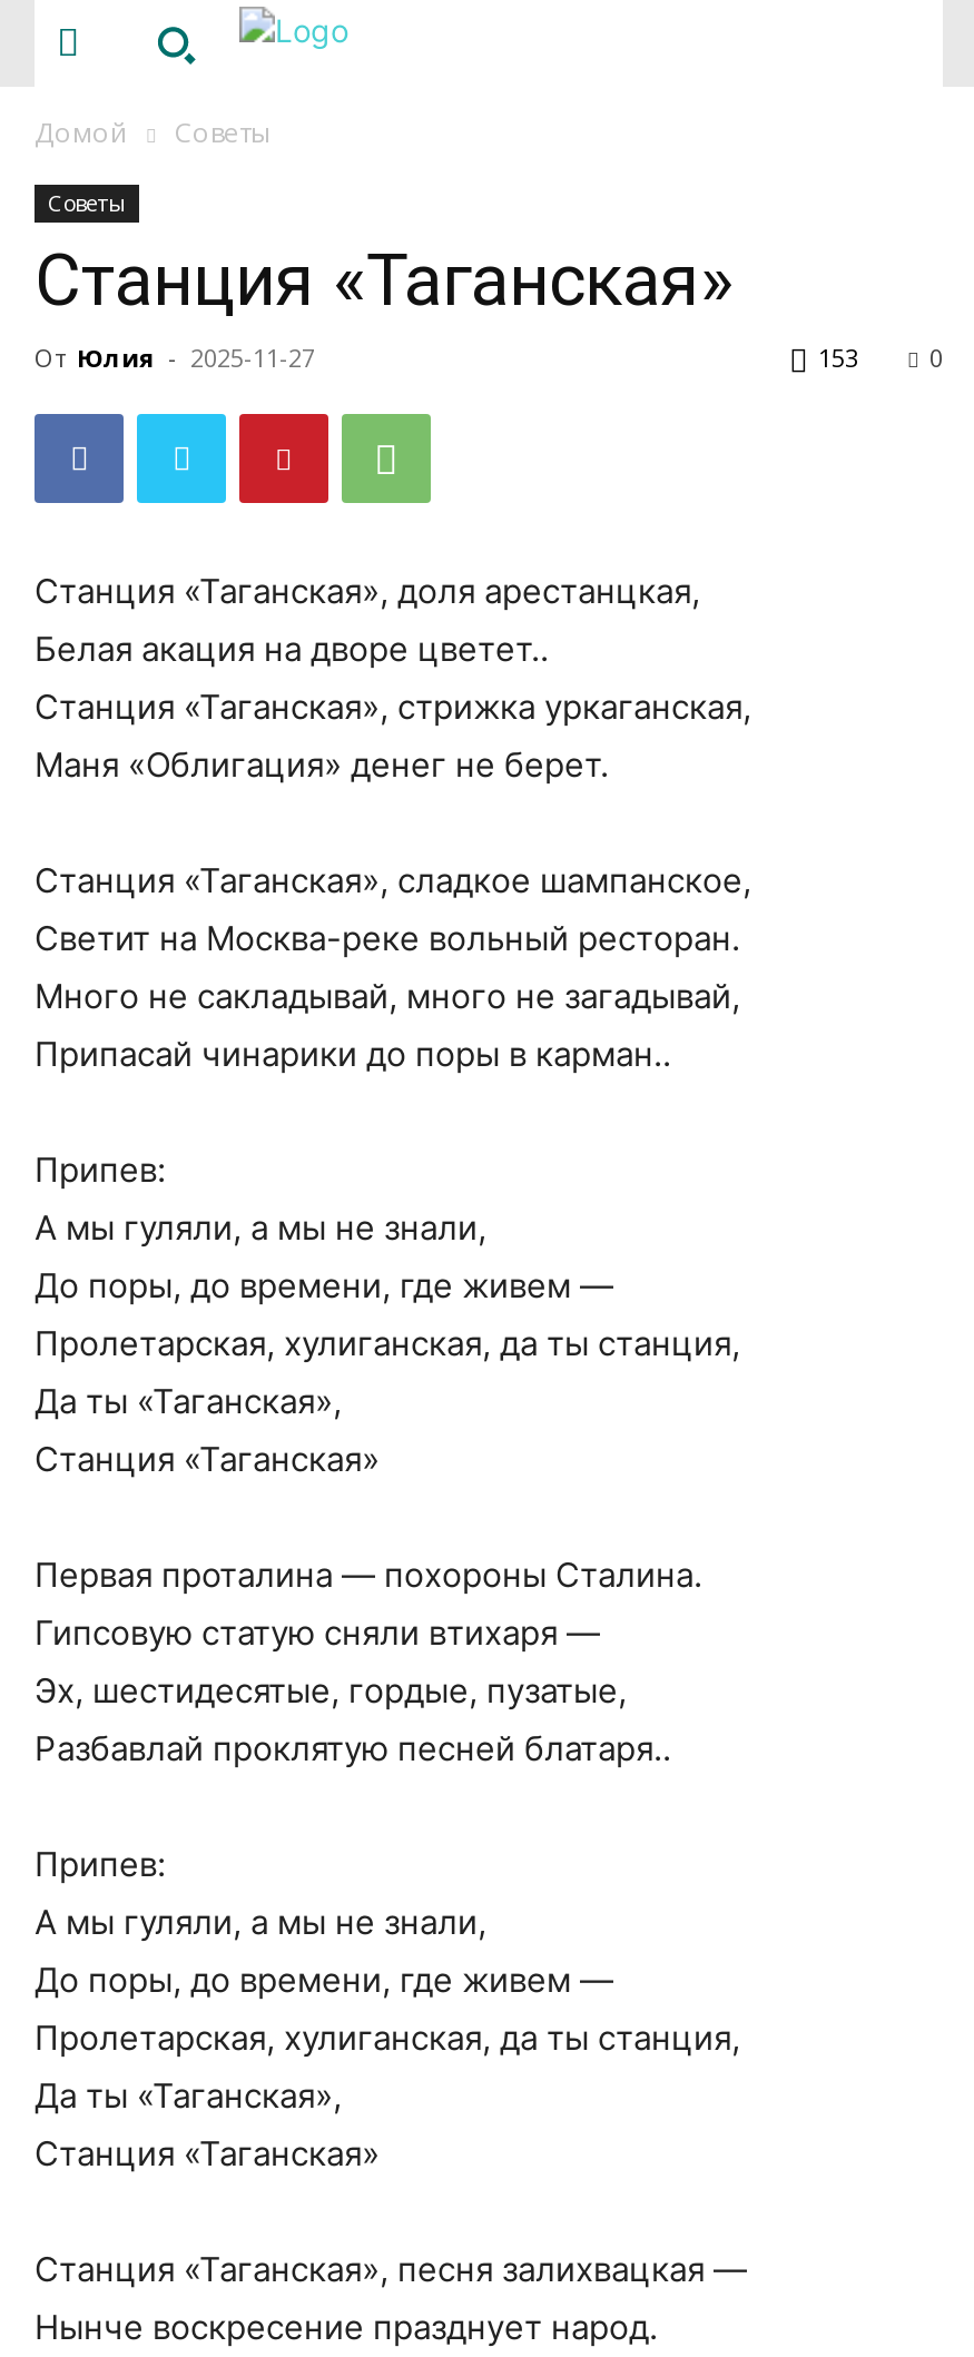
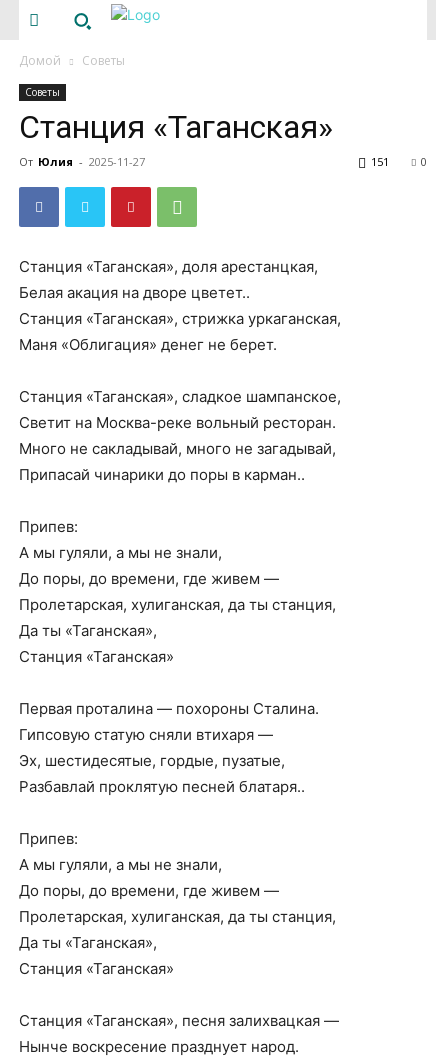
- 153
+ 151
